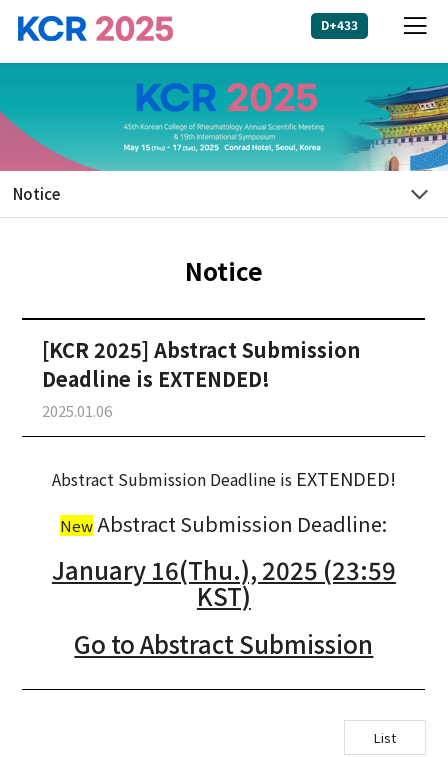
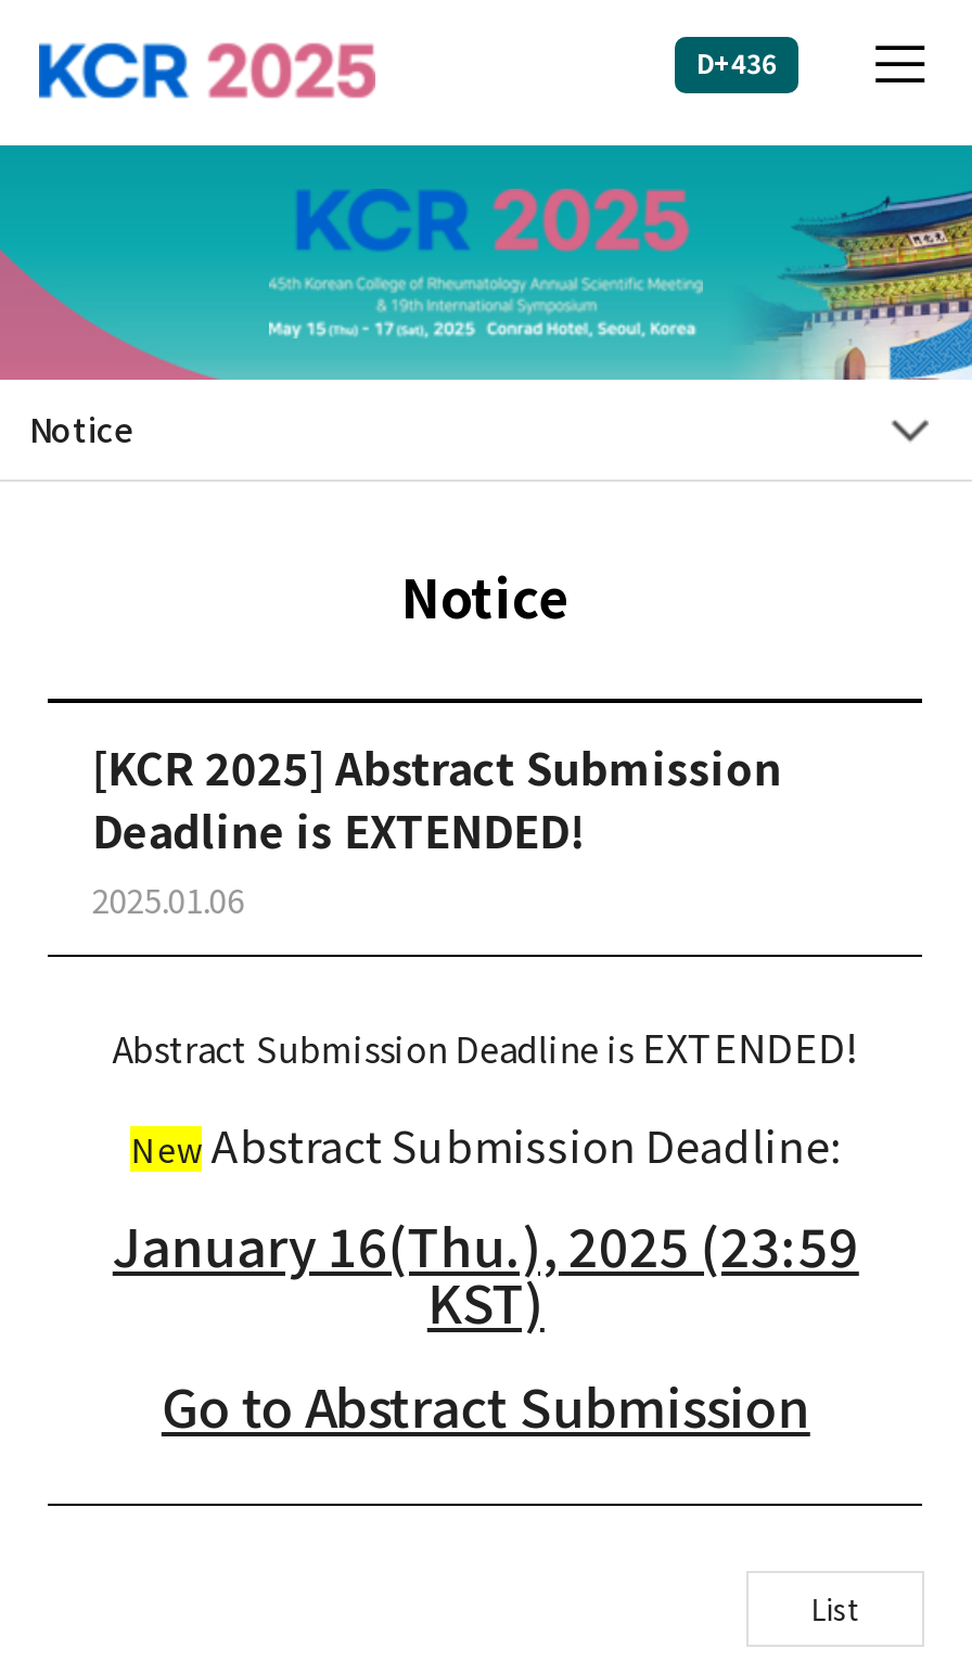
- D+433
+ D+436
